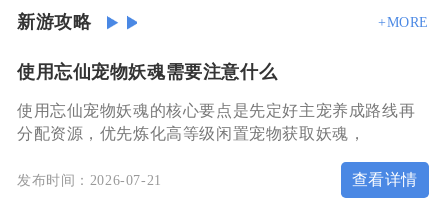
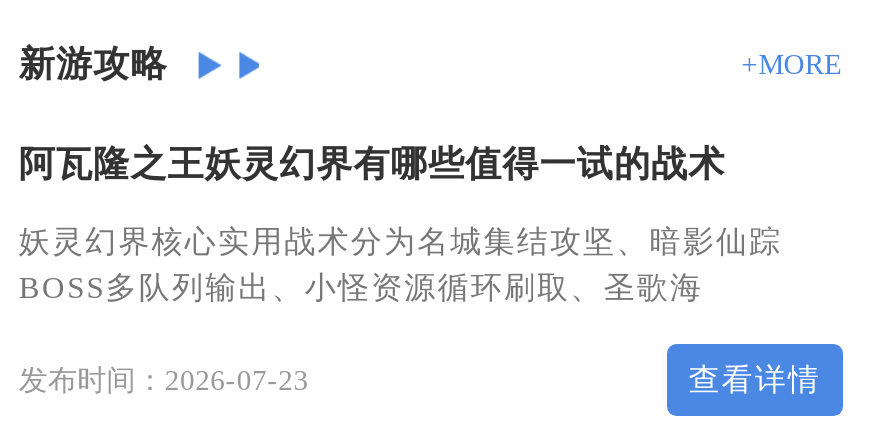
- 使用忘仙宠物妖魂需要注意什么
+ 阿瓦隆之王妖灵幻界有哪些值得一试的战术

- 使用忘仙宠物妖魂的核心要点是先定好主宠养成路线再
- 分配资源，优先炼化高等级闲置宠物获取妖魂，
+ 妖灵幻界核心实用战术分为名城集结攻坚、暗影仙踪
+ BOSS多队列输出、小怪资源循环刷取、圣歌海

- 发布时间：2026-07-21
+ 发布时间：2026-07-23
